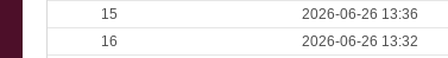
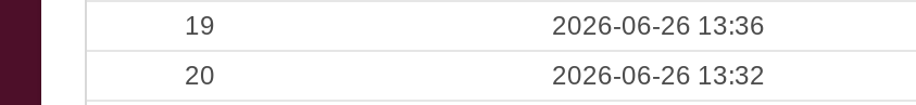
- 15
+ 19

- 16
+ 20
